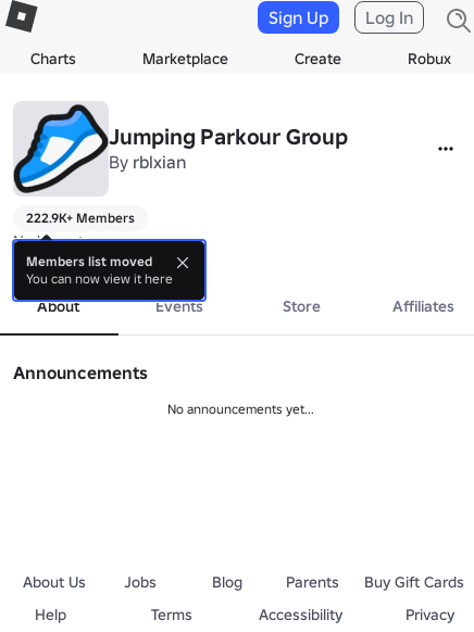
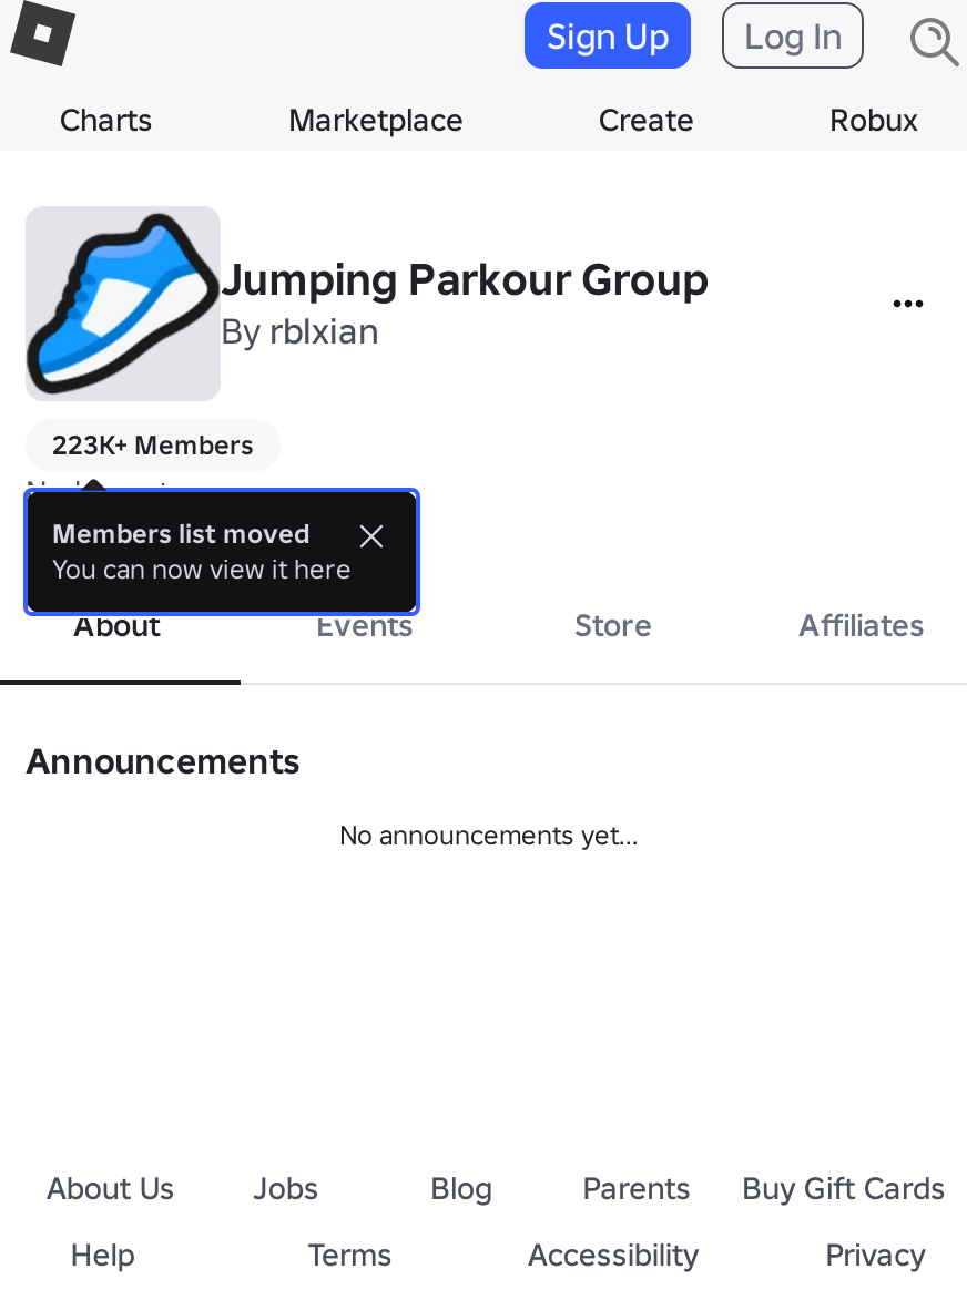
- 222.9K+ Members
+ 223K+ Members
